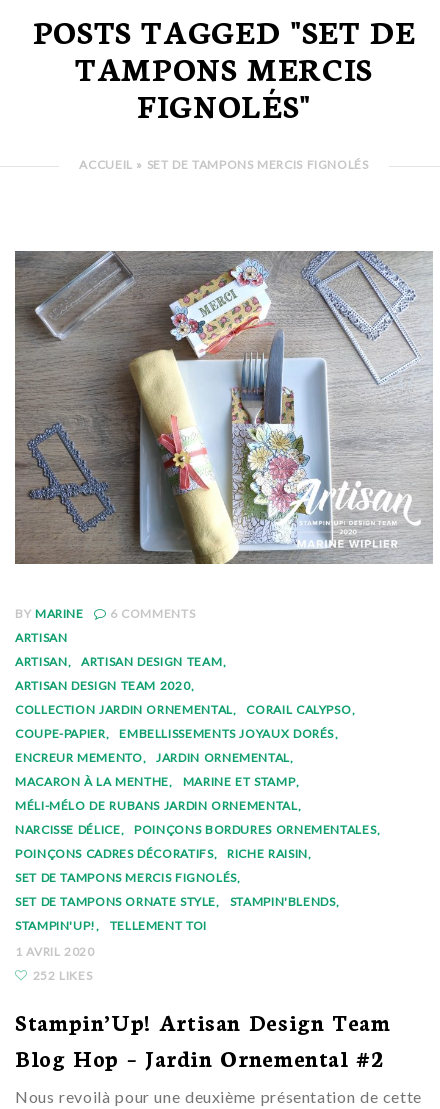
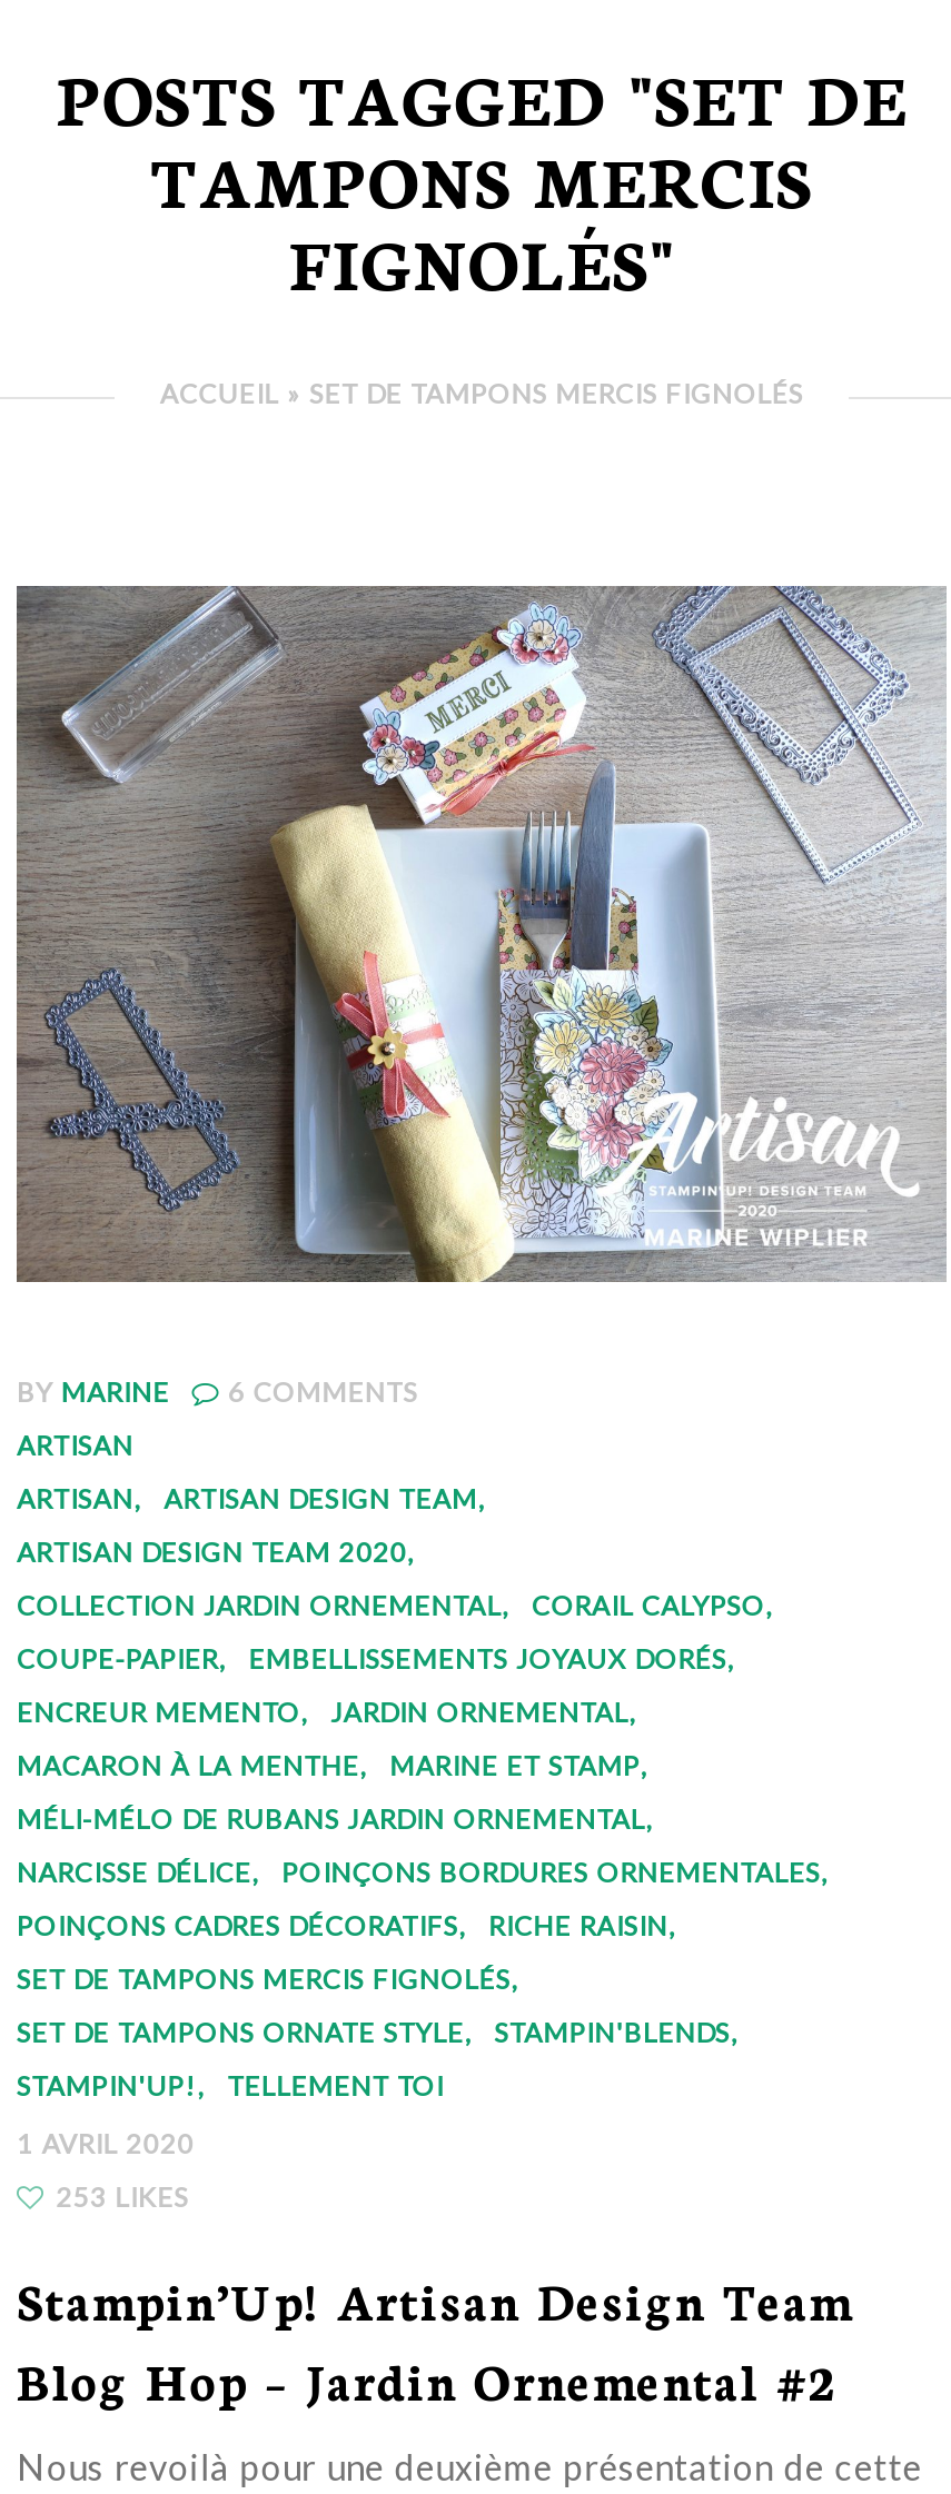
- 252 LIKES
+ 253 LIKES
